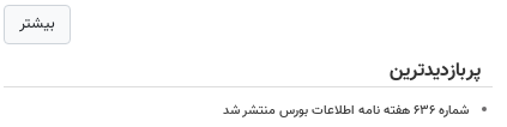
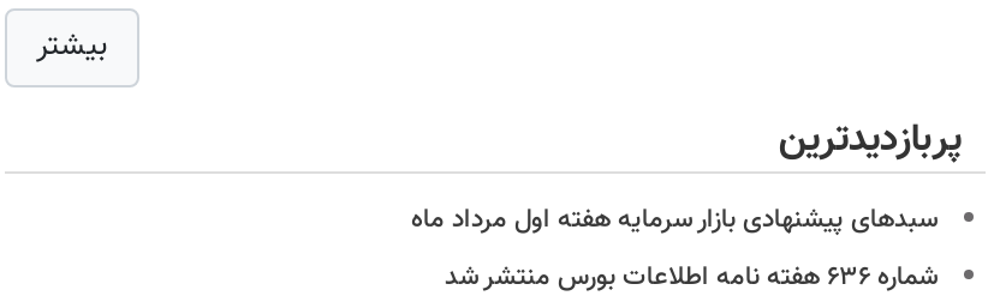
+ سبدهای پیشنهادی بازار سرمایه هفته اول مرداد ماه
